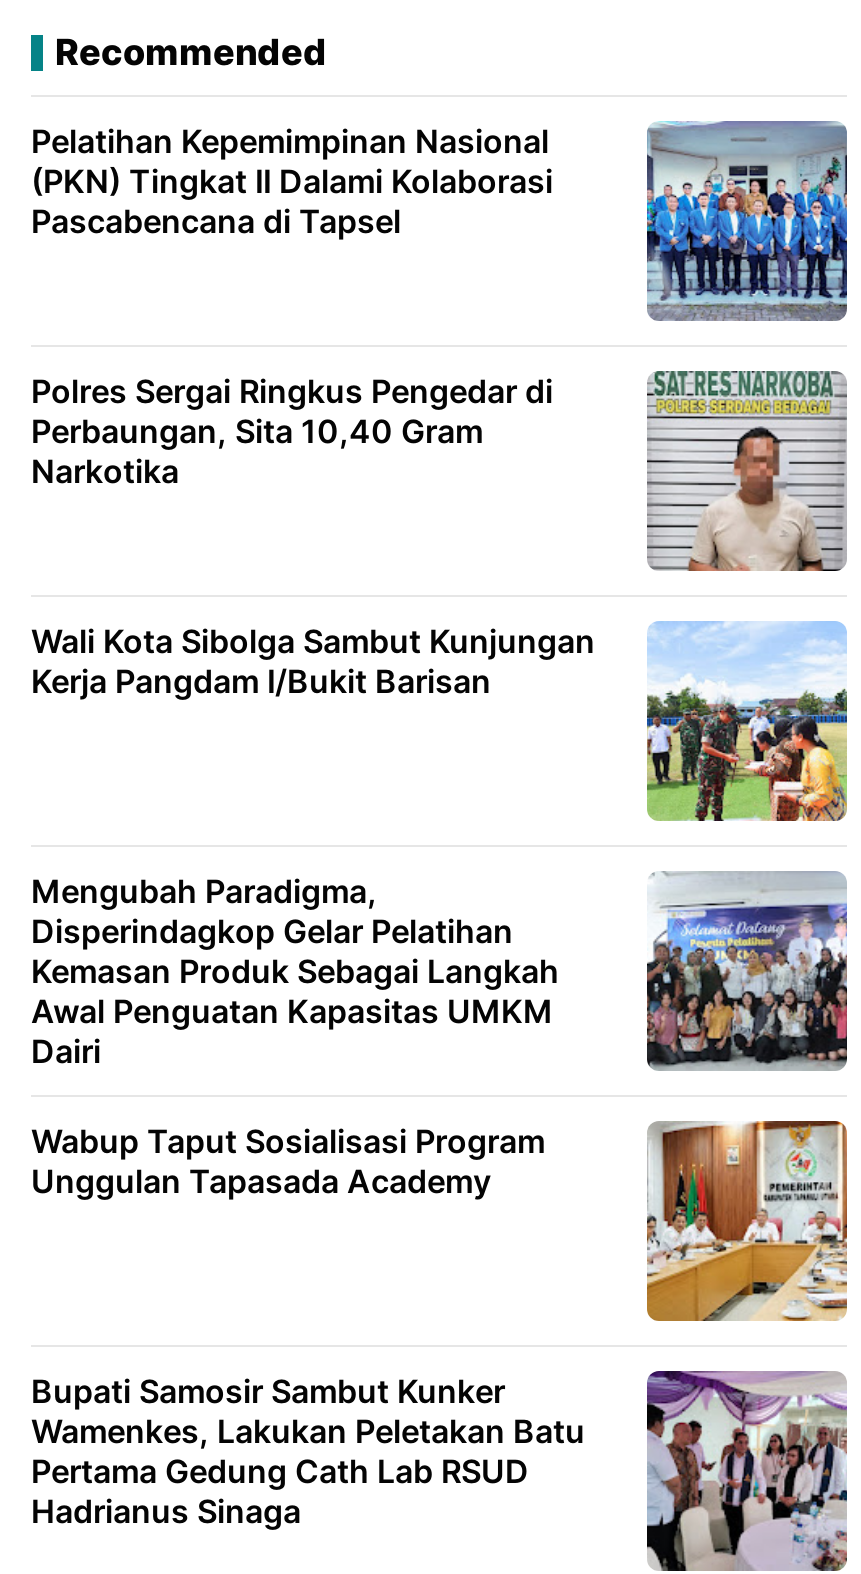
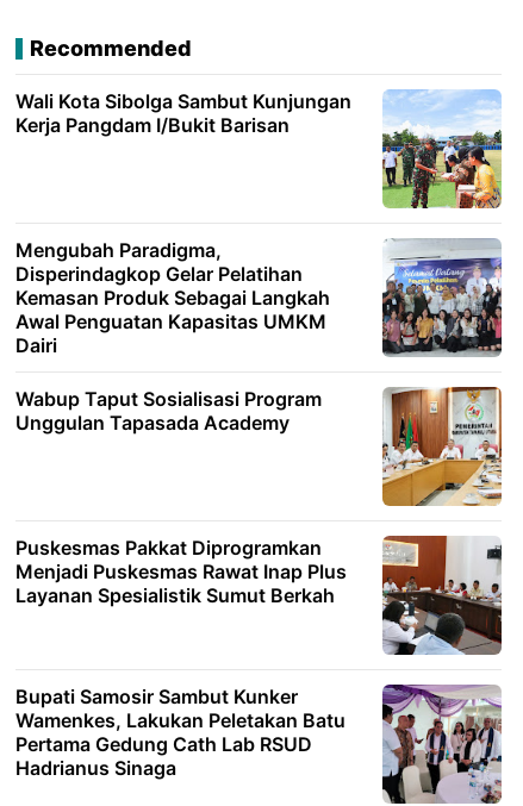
- Pelatihan Kepemimpinan Nasional
- (PKN) Tingkat II Dalami Kolaborasi
- Pascabencana di Tapsel

- [image]

- Polres Sergai Ringkus Pengedar di
- Perbaungan, Sita 10,40 Gram
- Narkotika

- [image]

moved up: [image] | Wali Kota Sibolga Sambut Kunjungan | Kerja Pangdam I/Bukit Barisan | ... | Wabup Taput Sosialisasi Program | Unggulan Tapasada Academy

moved up: [image]

+ [image]
+ Puskesmas Pakkat Diprogramkan
+ Menjadi Puskesmas Rawat Inap Plus
+ Layanan Spesialistik Sumut Berkah
